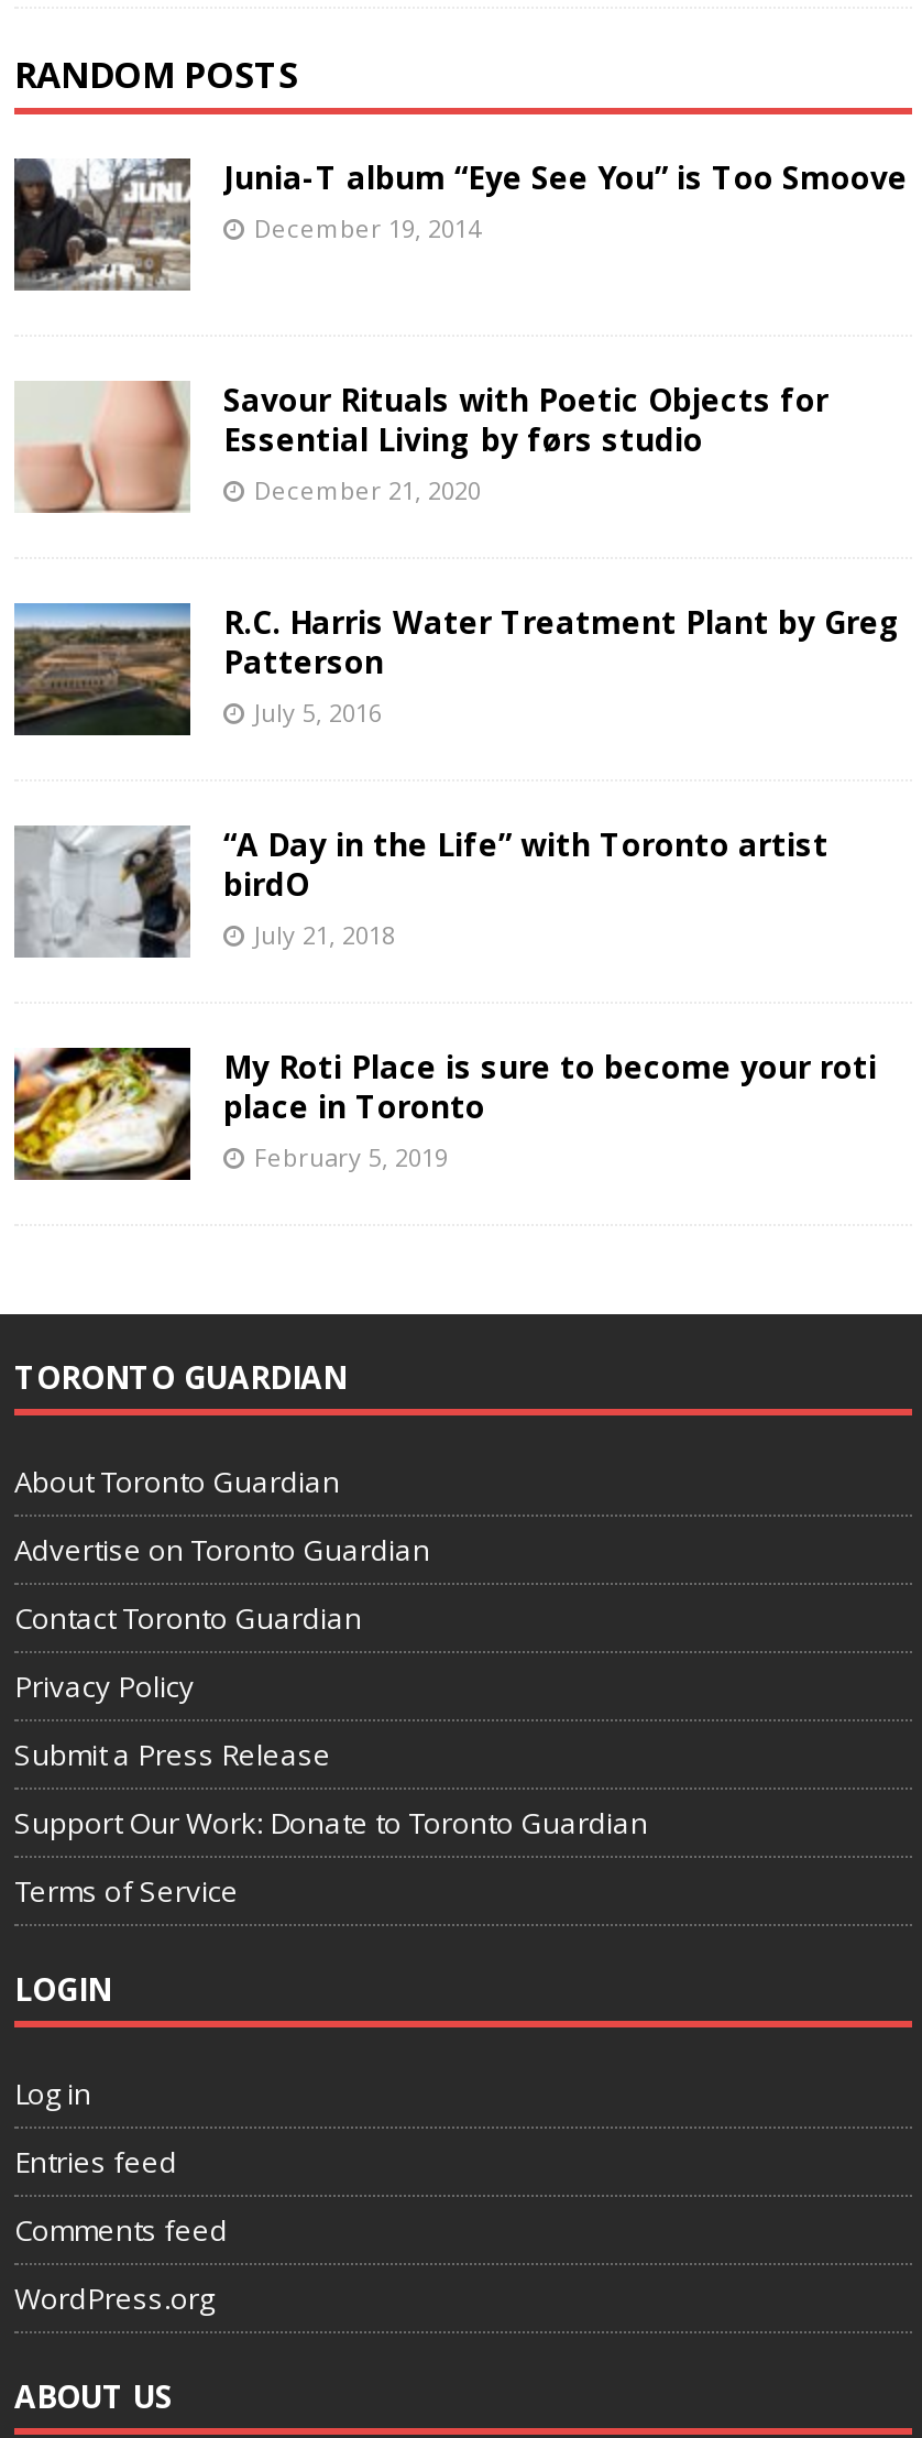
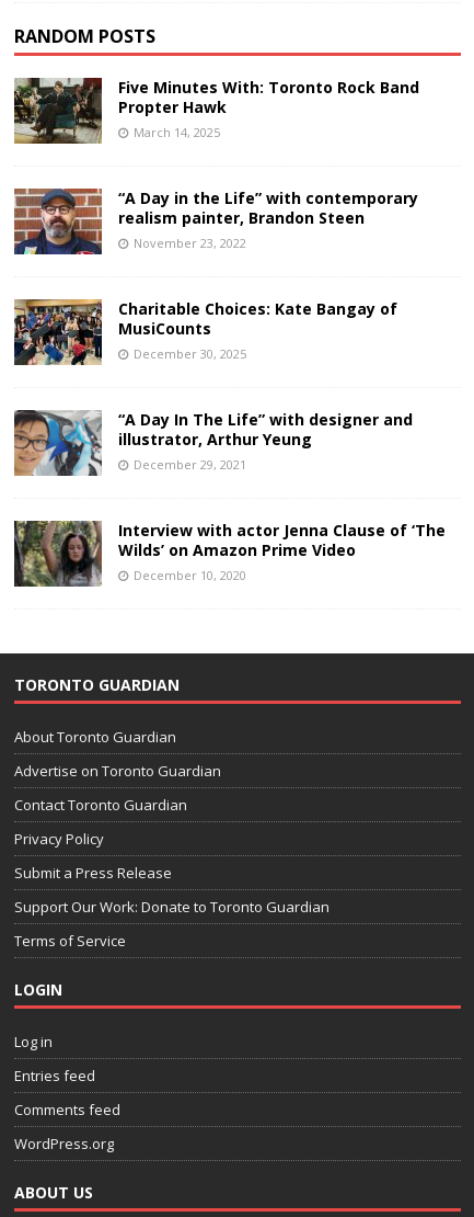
- [image]
- Junia-T album “Eye See You” is Too Smoove
- December 19, 2014
+ [image]
+ Five Minutes With: Toronto Rock Band
+ Propter Hawk
+ March 14, 2025

- [image]
- Savour Rituals with Poetic Objects for
- Essential Living by førs studio
- December 21, 2020
+ [image]
+ “A Day in the Life” with contemporary
+ realism painter, Brandon Steen
+ November 23, 2022

- [image]
- R.C. Harris Water Treatment Plant by Greg
- Patterson
- July 5, 2016
+ [image]
+ Charitable Choices: Kate Bangay of
+ MusiCounts
+ December 30, 2025

- [image]
- “A Day in the Life” with Toronto artist
- birdO
- July 21, 2018
+ [image]
+ “A Day In The Life” with designer and
+ illustrator, Arthur Yeung
+ December 29, 2021

- [image]
- My Roti Place is sure to become your roti
- place in Toronto
- February 5, 2019
+ [image]
+ Interview with actor Jenna Clause of ‘The
+ Wilds’ on Amazon Prime Video
+ December 10, 2020
